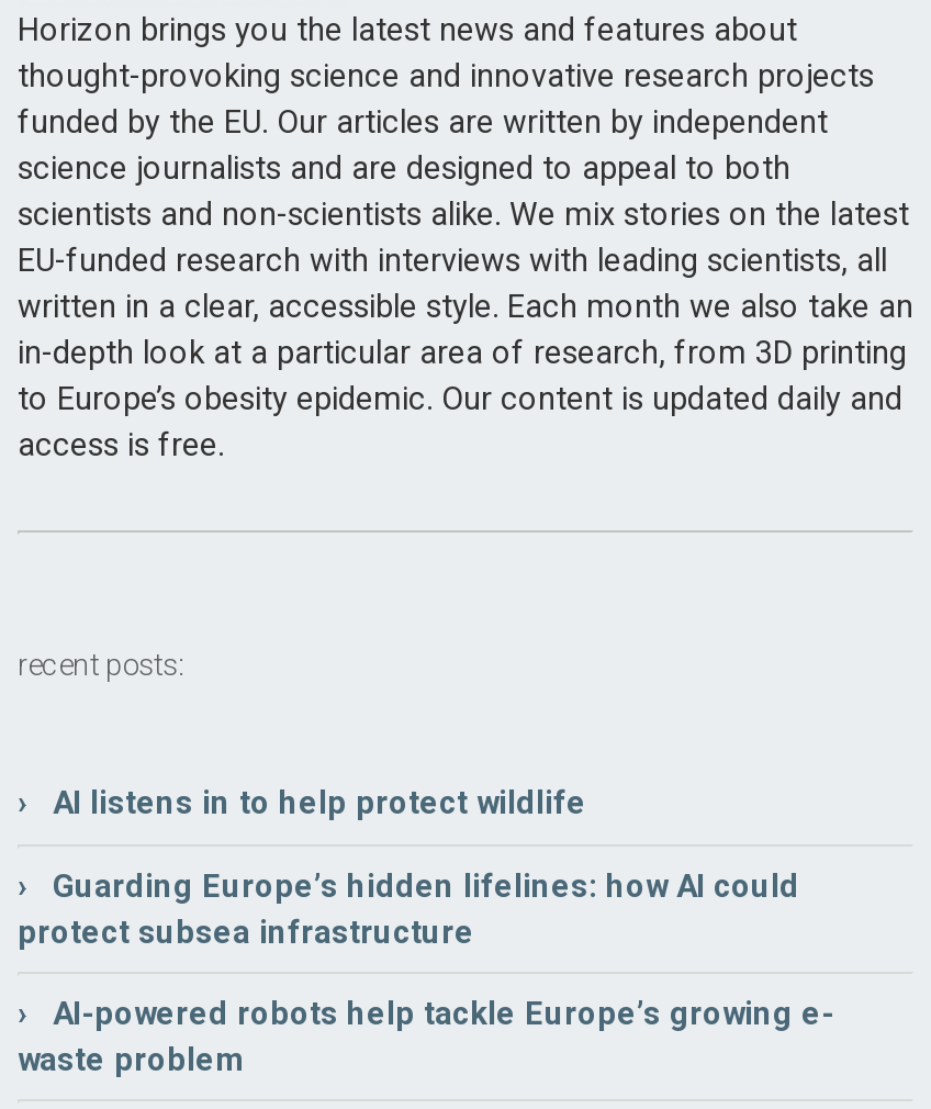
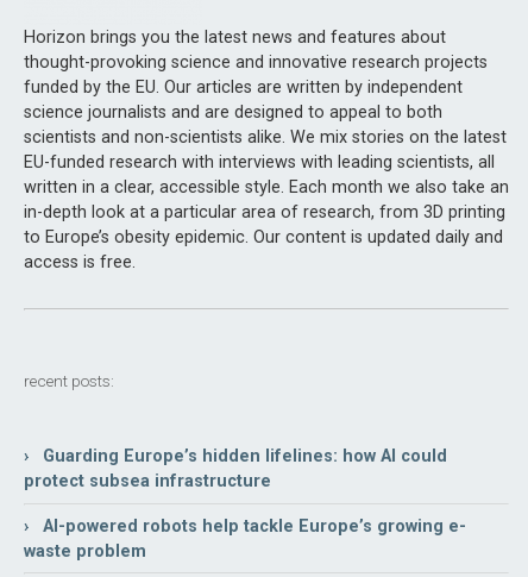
- › AI listens in to help protect wildlife
